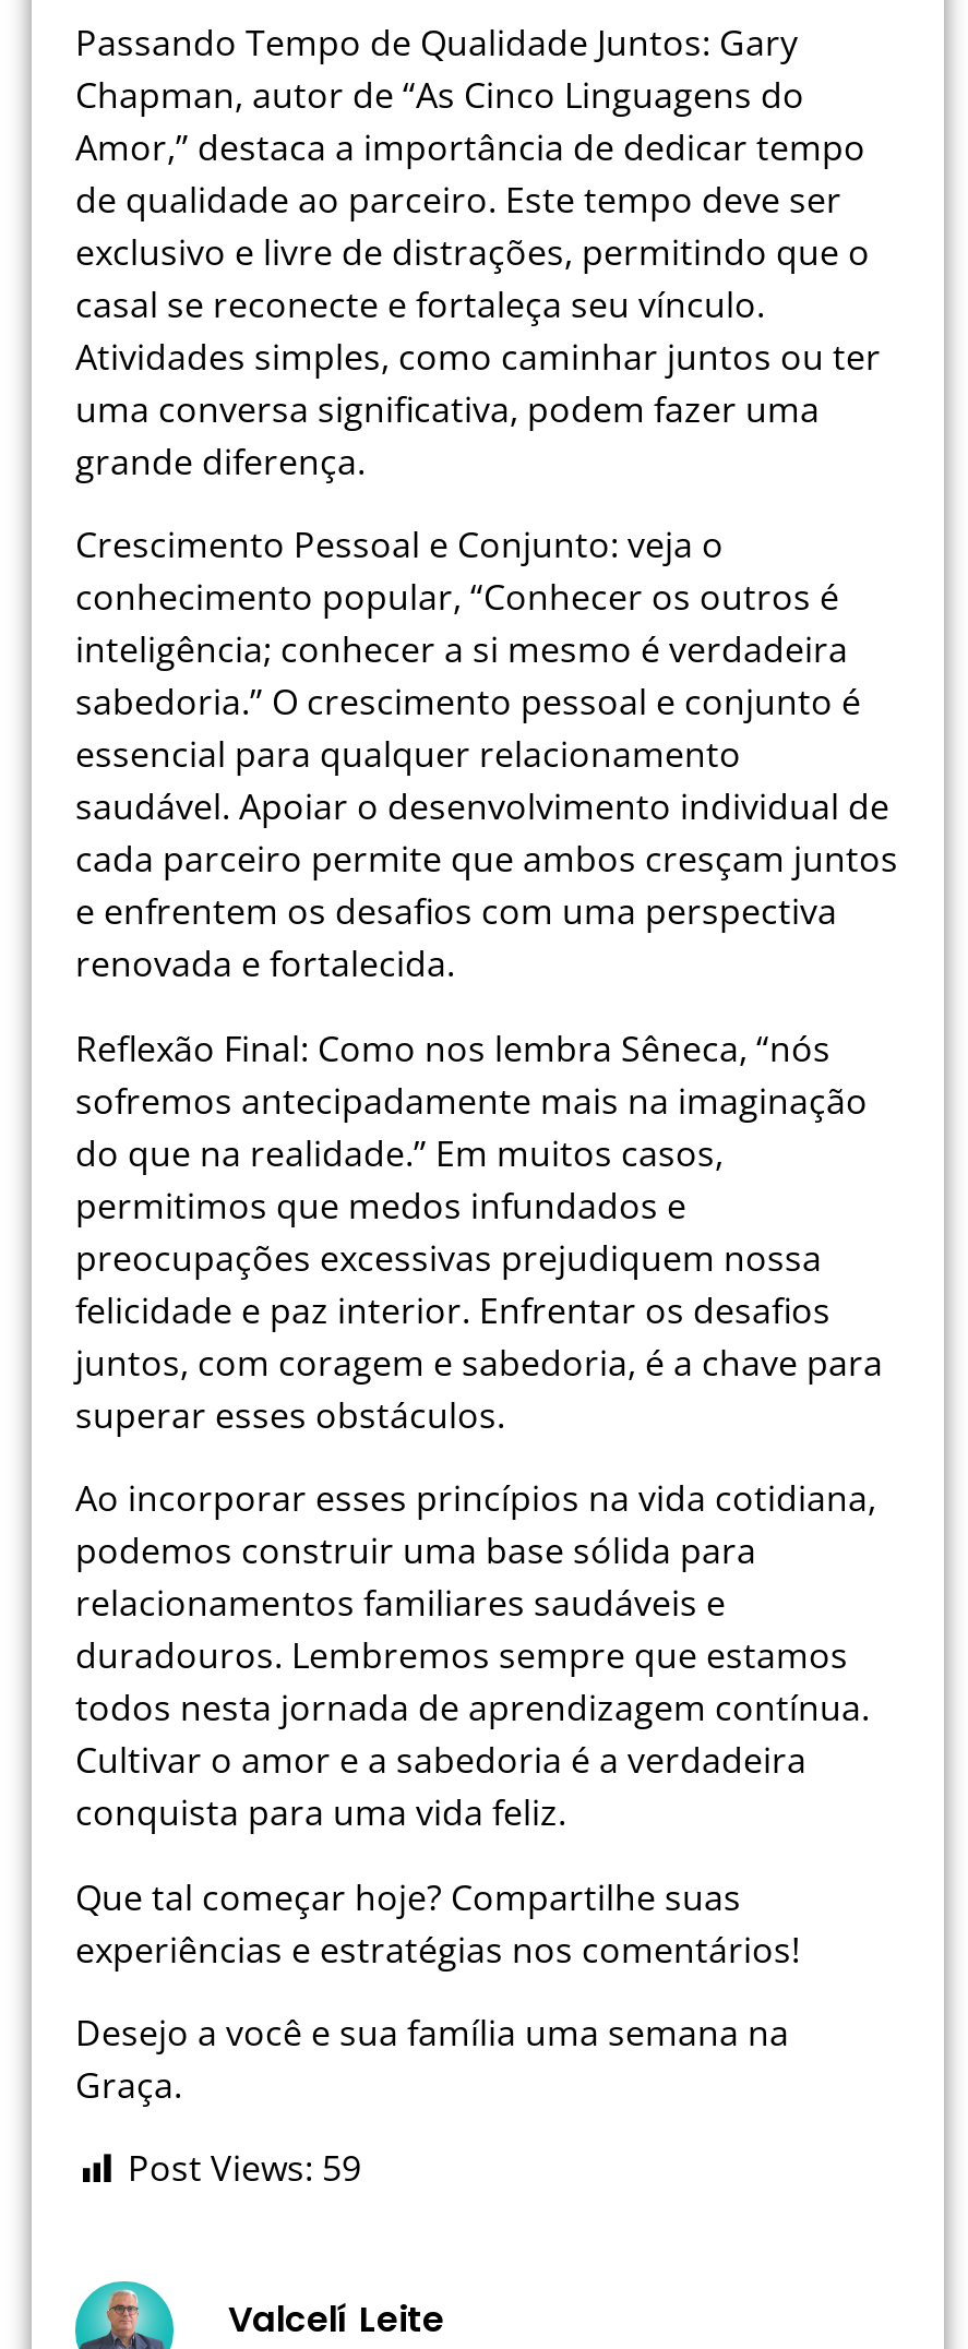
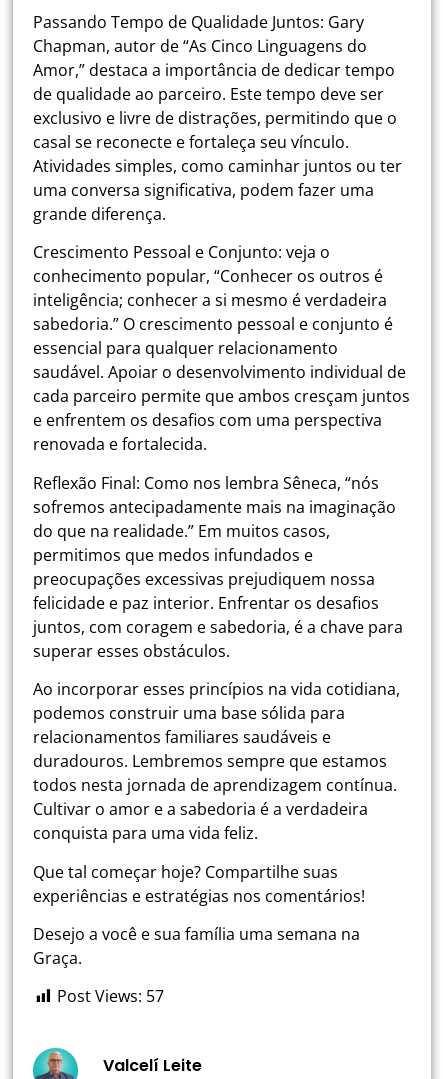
- Post Views: 59
+ Post Views: 57
